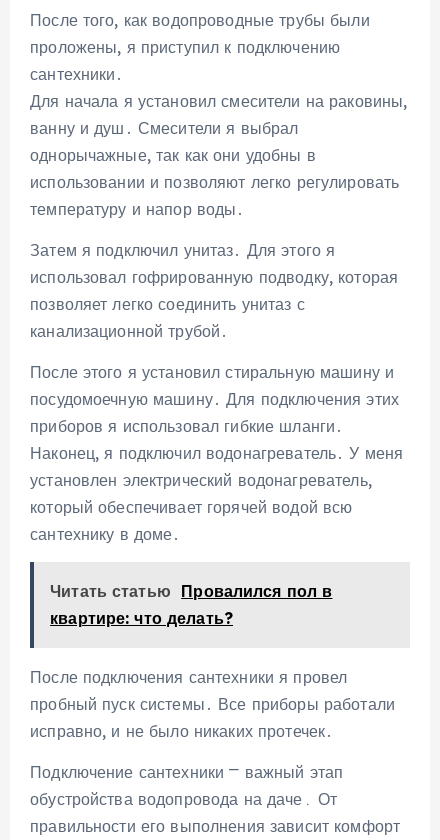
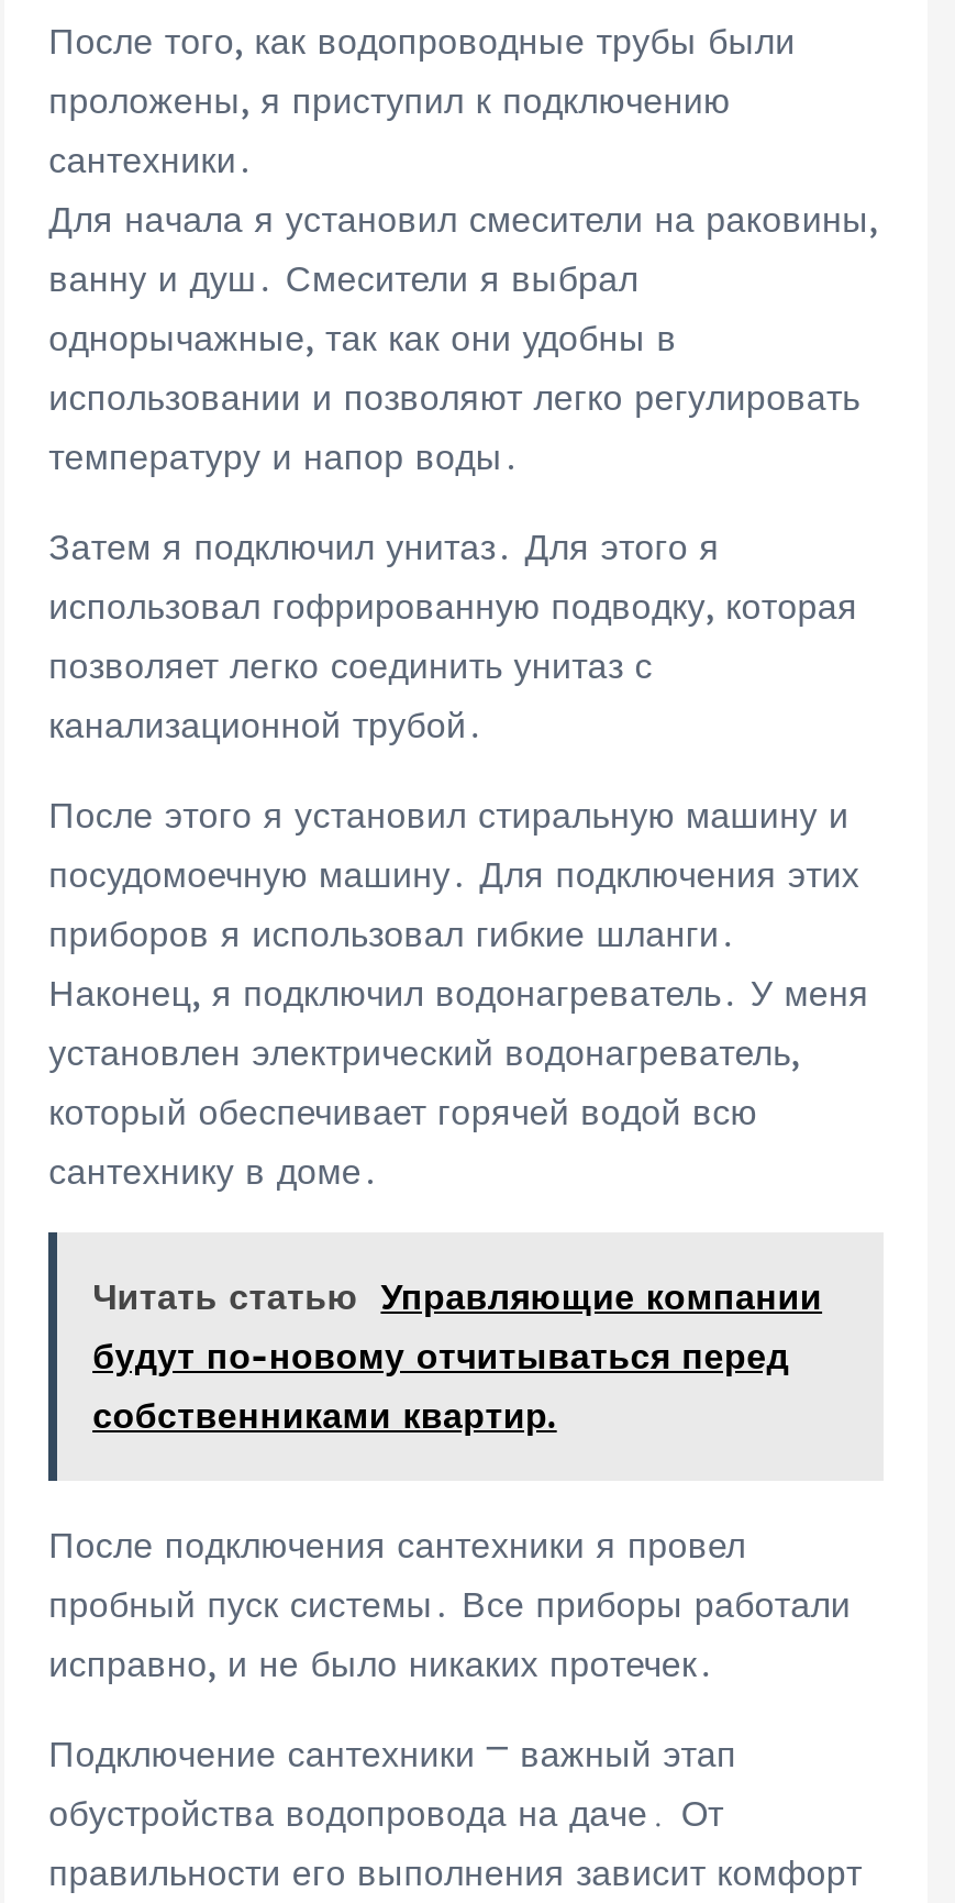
- Читать статью Провалился пол в
- квартире: что делать?
+ Читать статью Управляющие компании
+ будут по-новому отчитываться перед
+ собственниками квартир.
